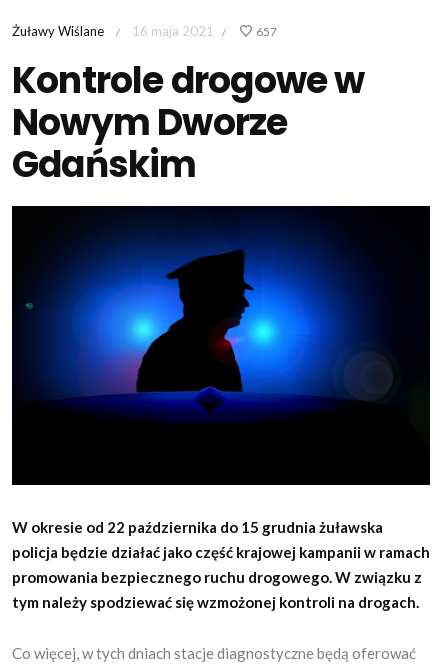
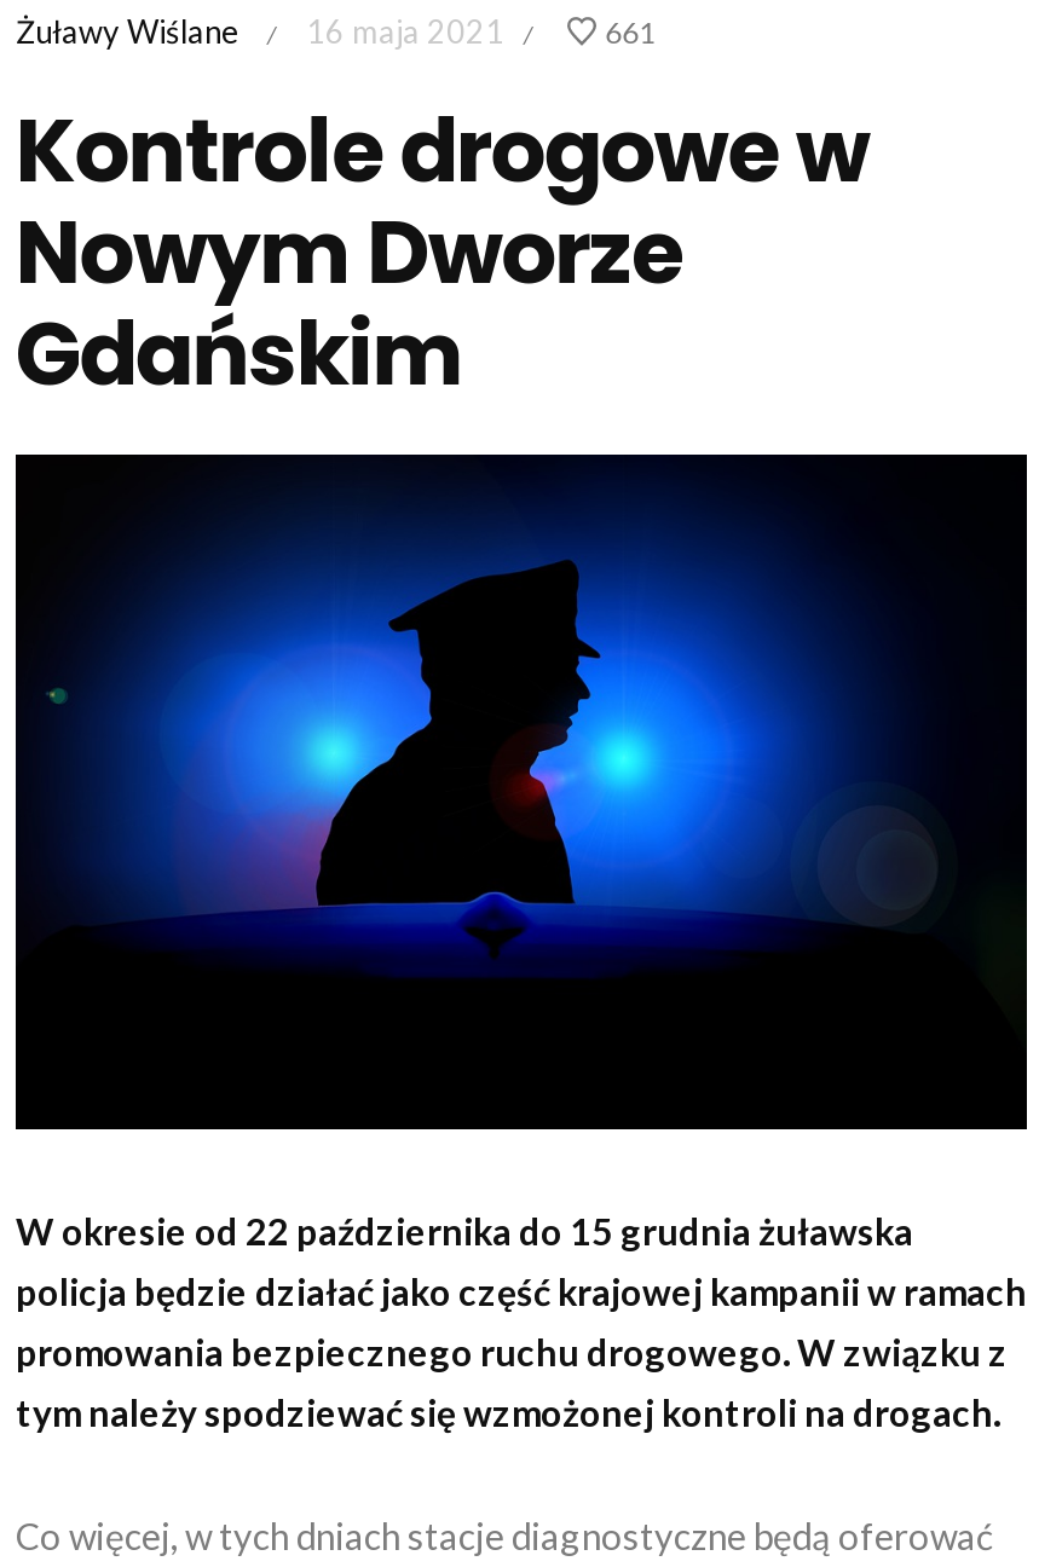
- 657
+ 661
